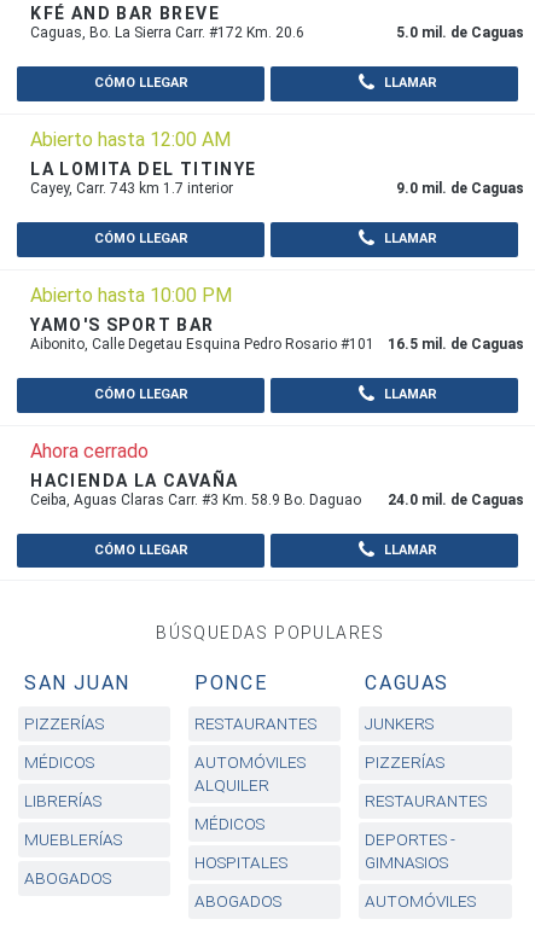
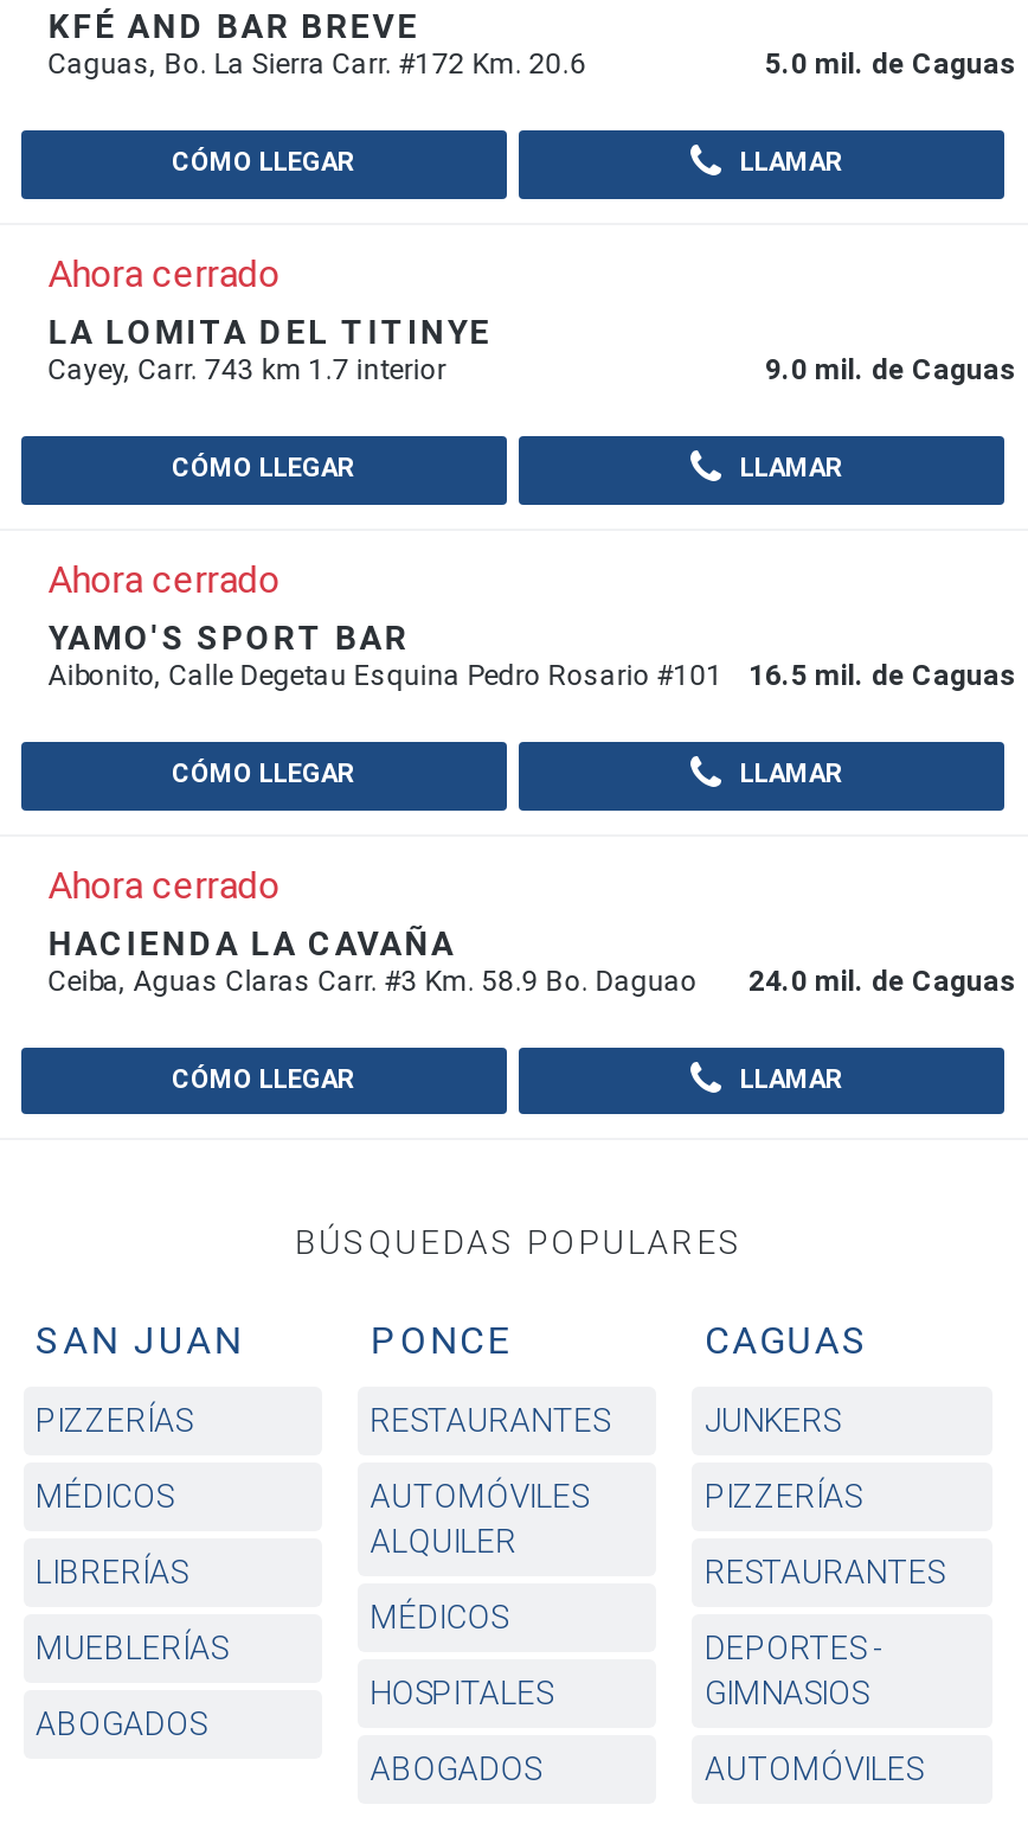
- Abierto hasta 12:00 AM
+ Ahora cerrado

- Abierto hasta 10:00 PM
+ Ahora cerrado
